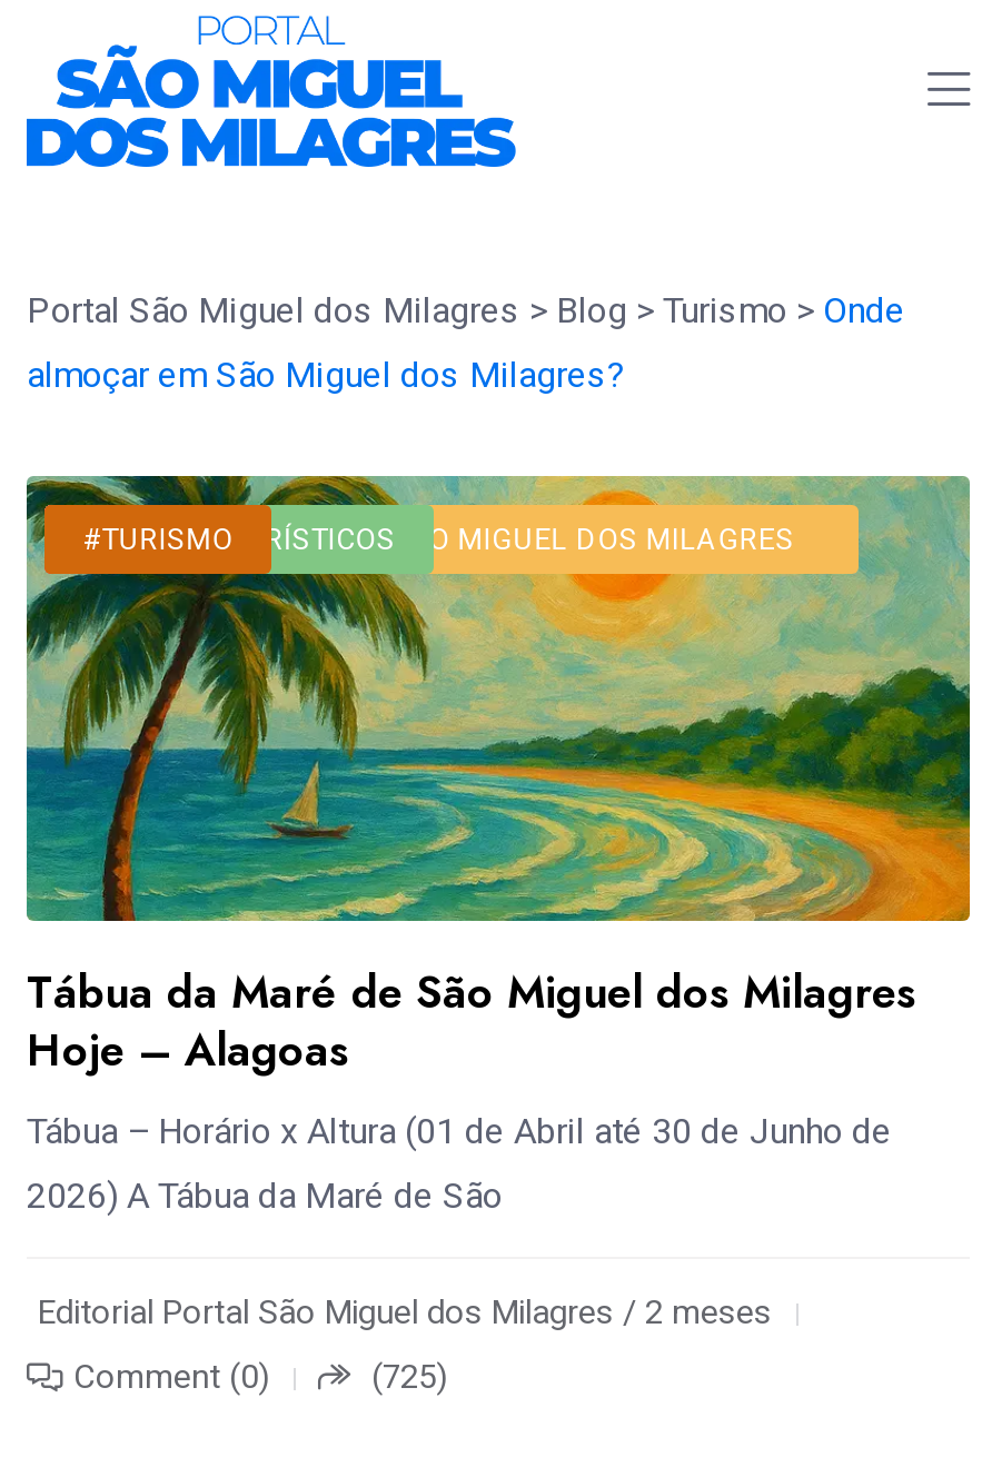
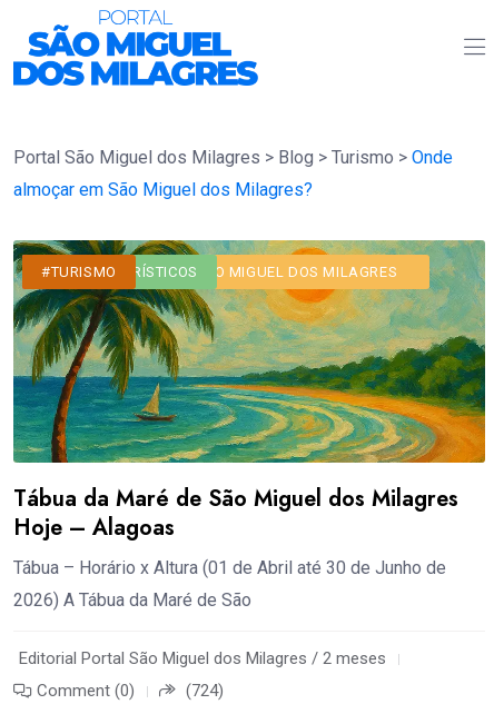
- (725)
+ (724)
